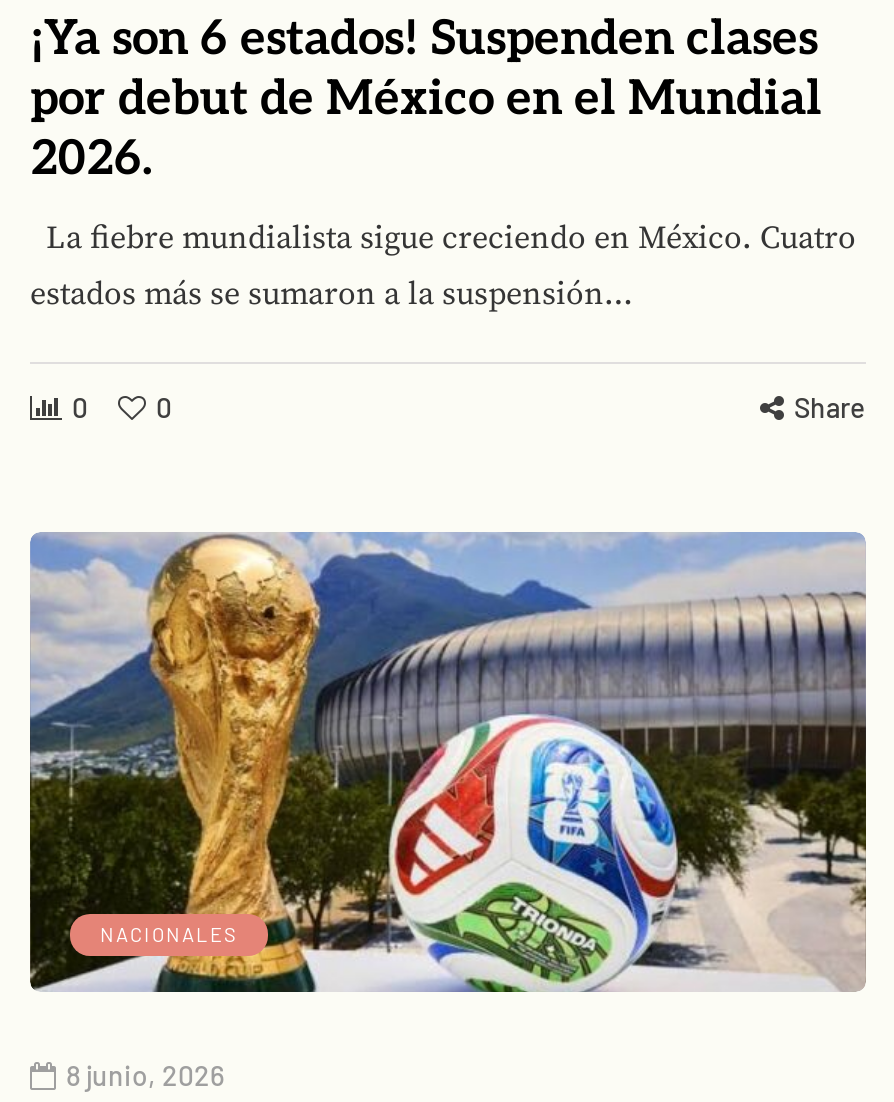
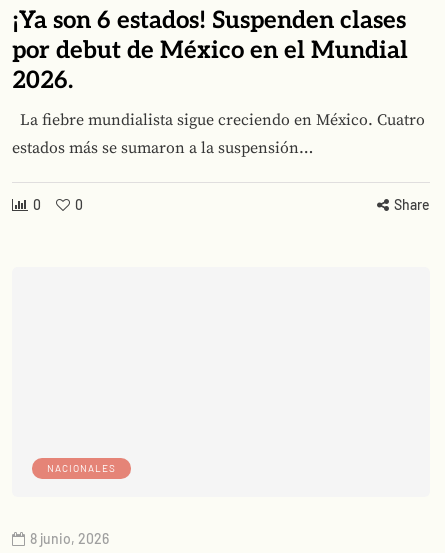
- [image]
